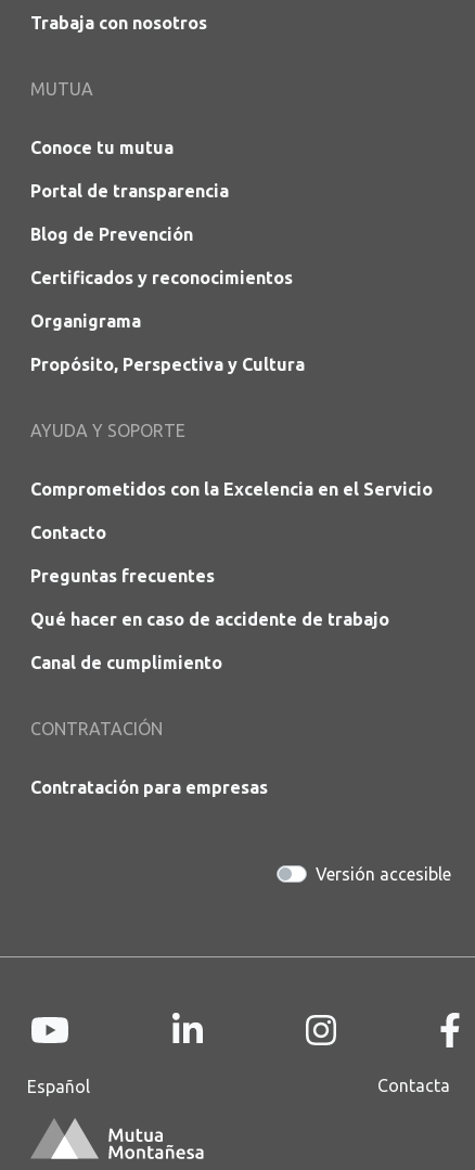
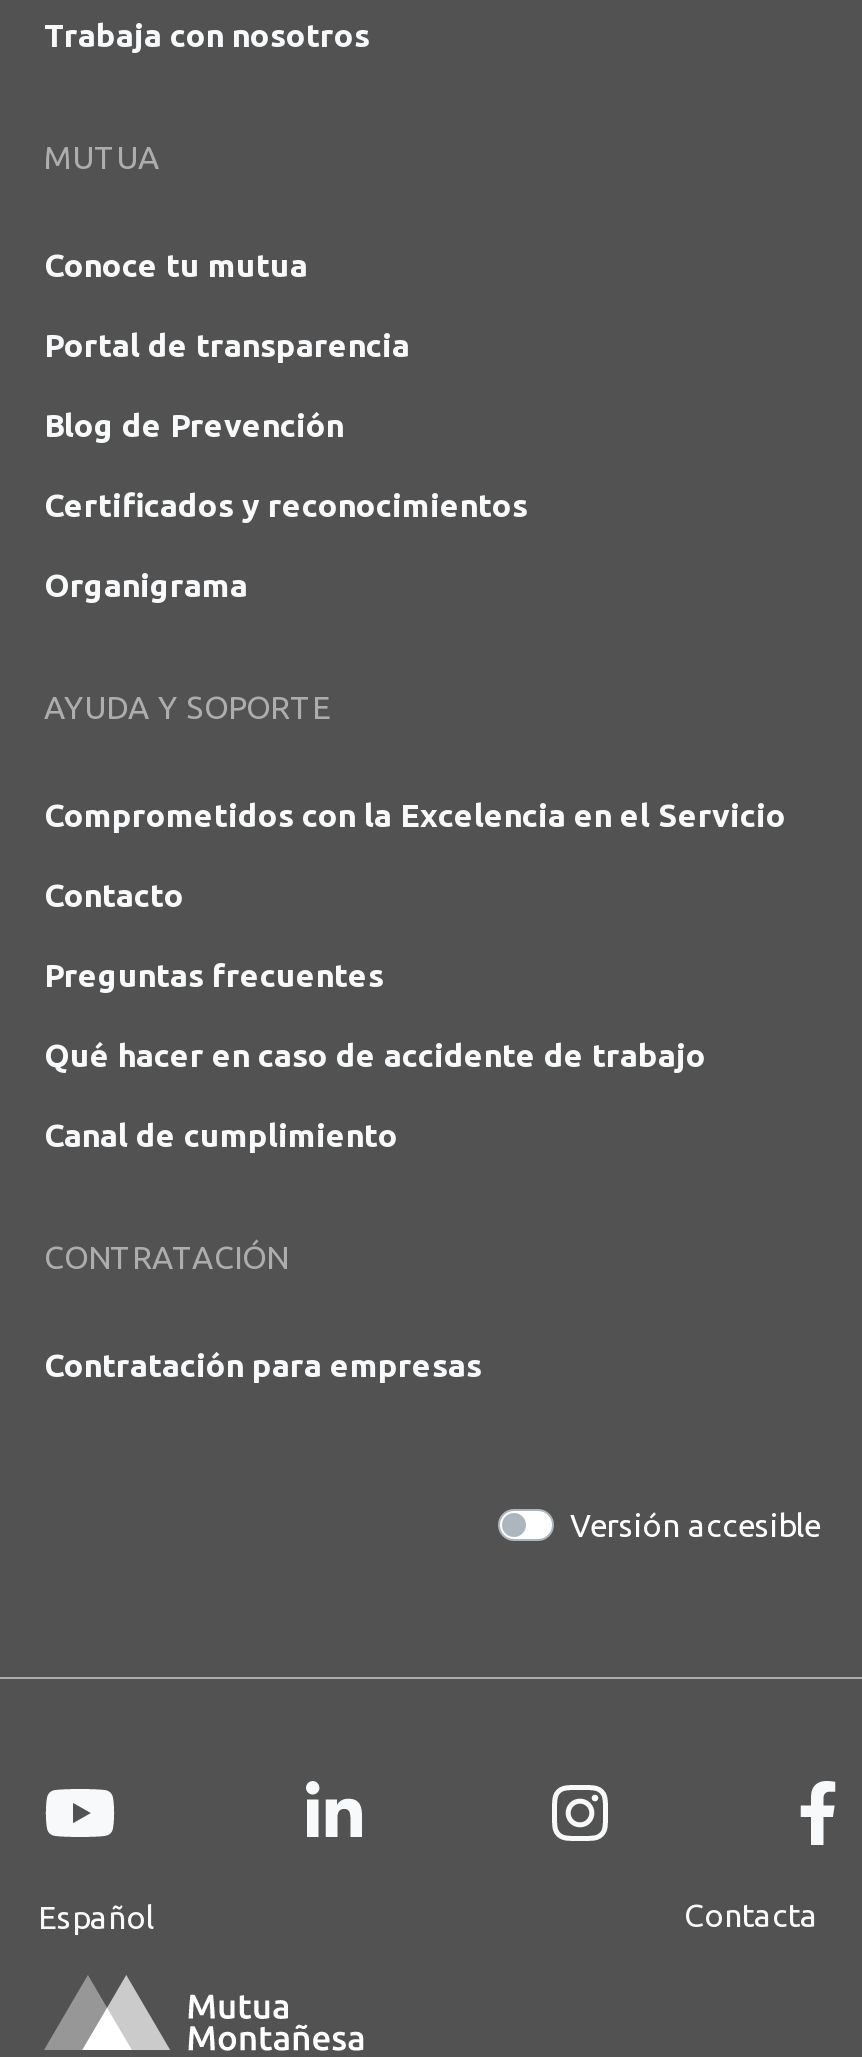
- Propósito, Perspectiva y Cultura
